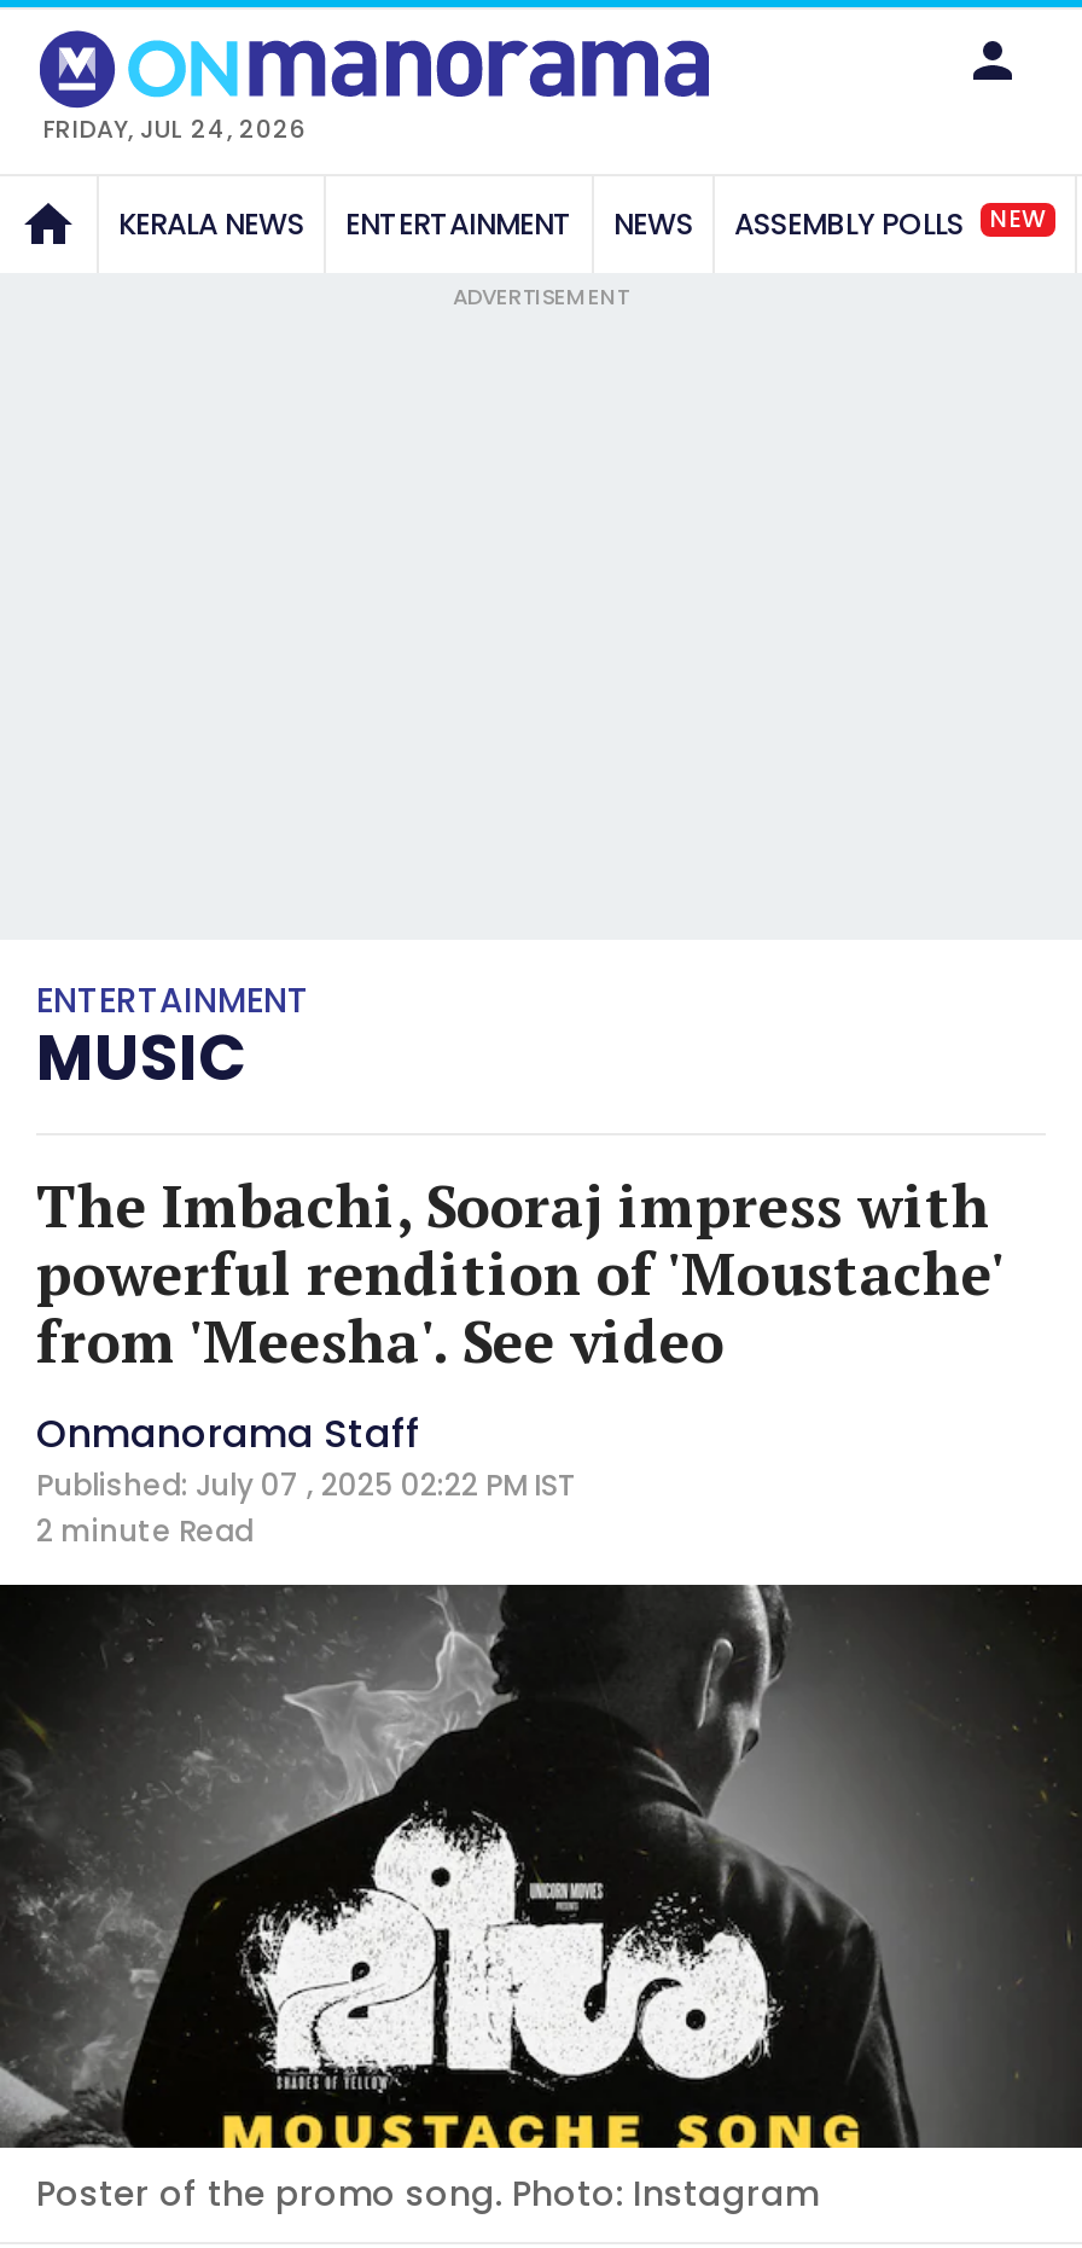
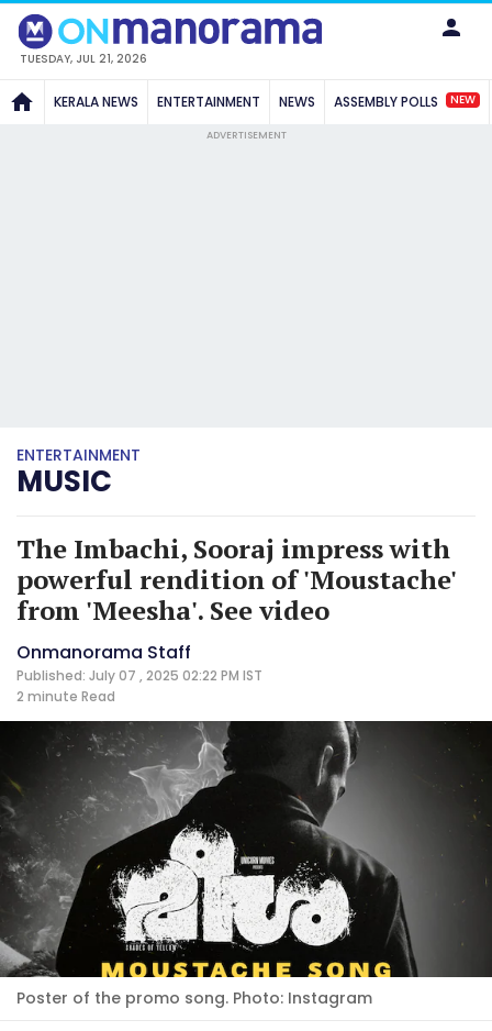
- FRIDAY, JUL 24, 2026
+ TUESDAY, JUL 21, 2026
